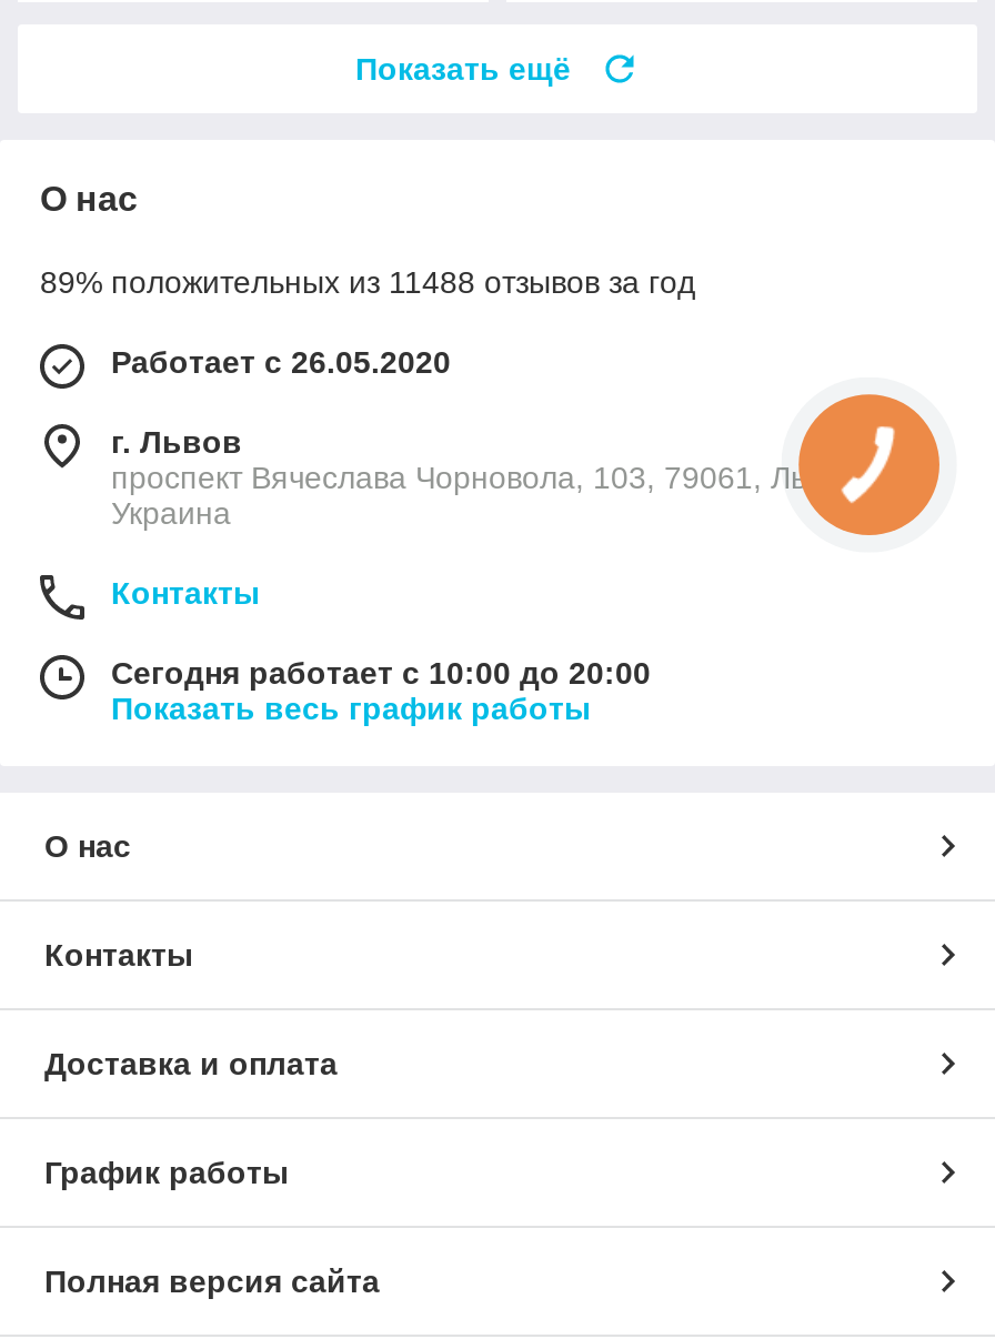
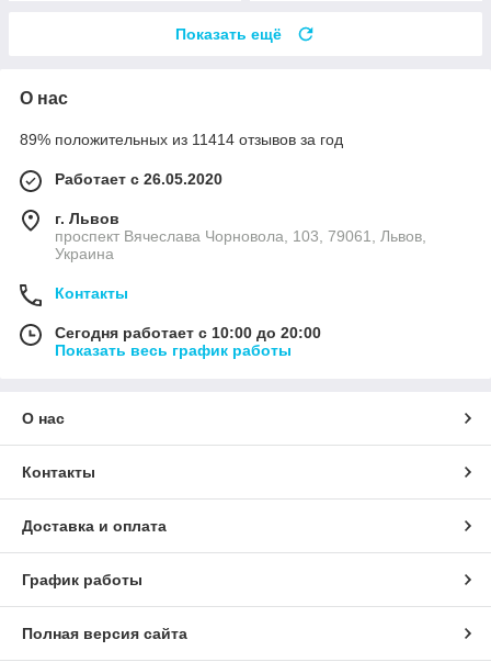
- 89% положительных из 11488 отзывов за год
+ 89% положительных из 11414 отзывов за год

- [image]
